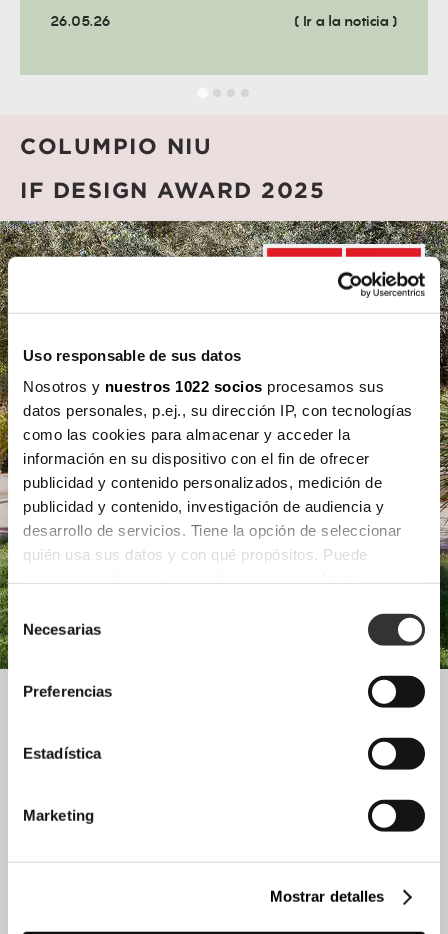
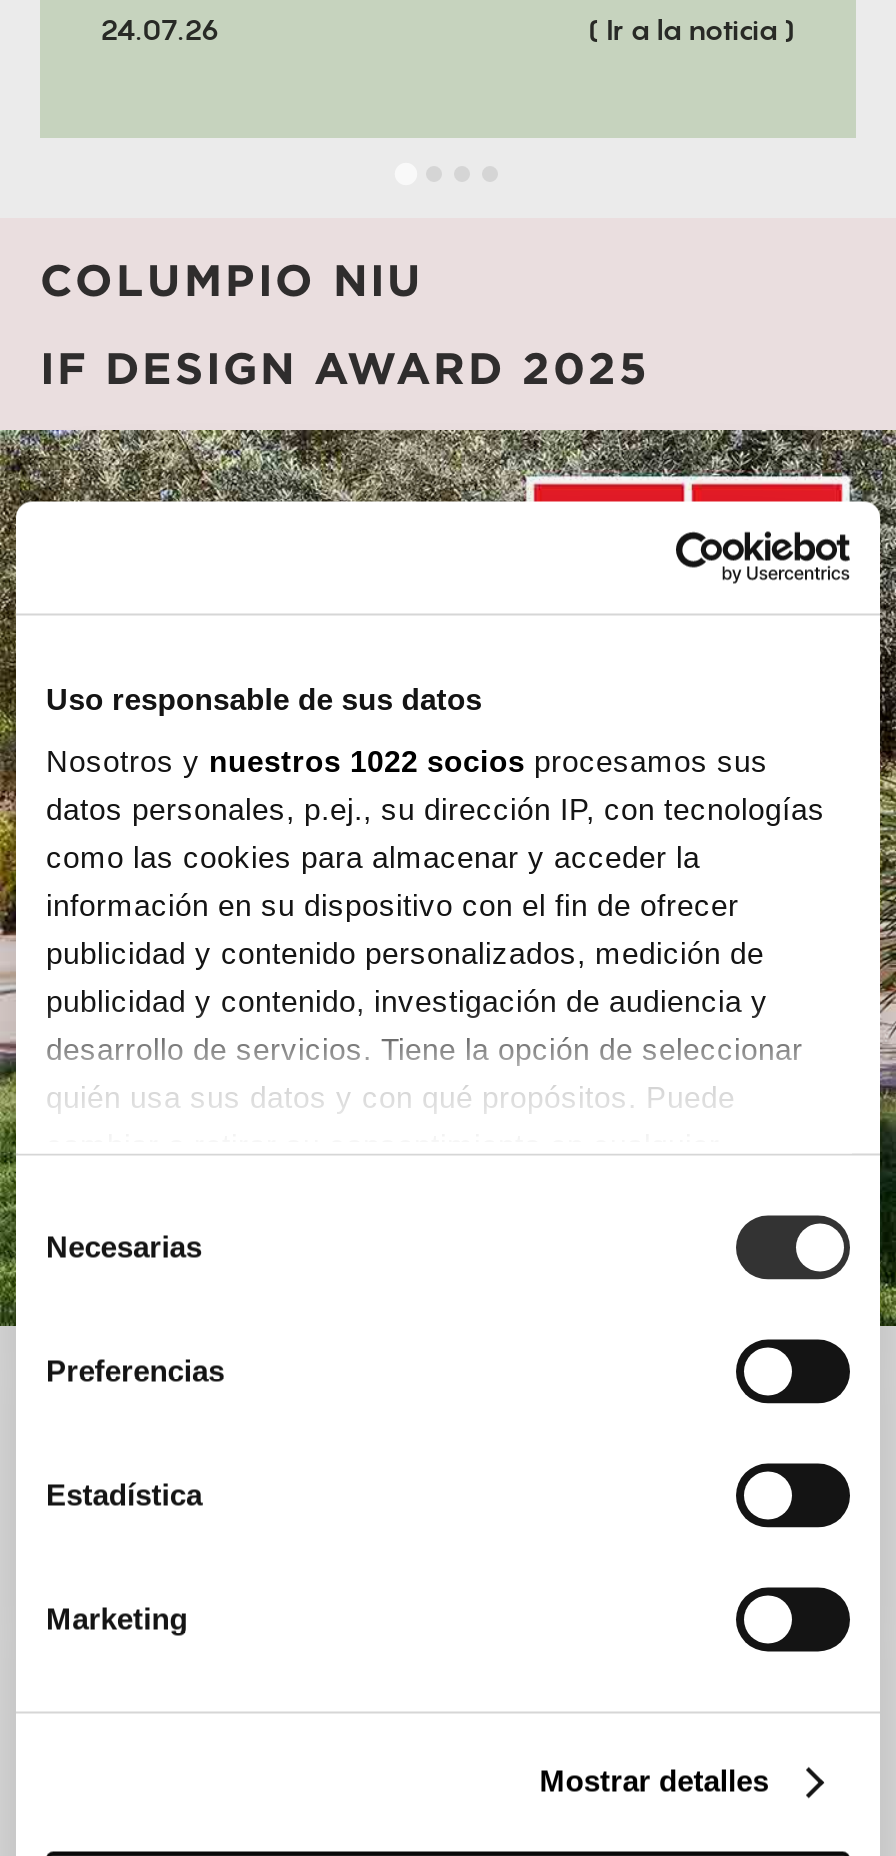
- 26.05.26
+ 24.07.26
